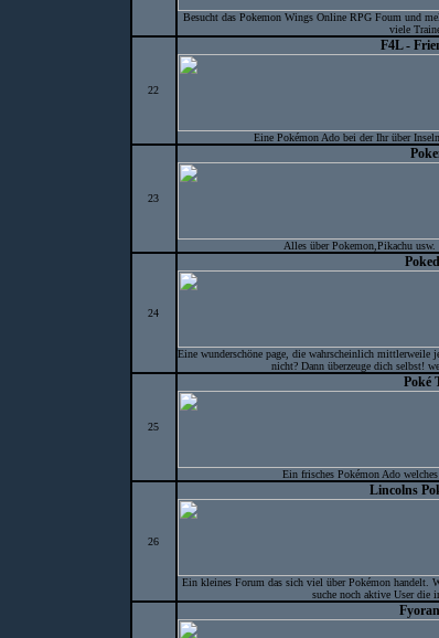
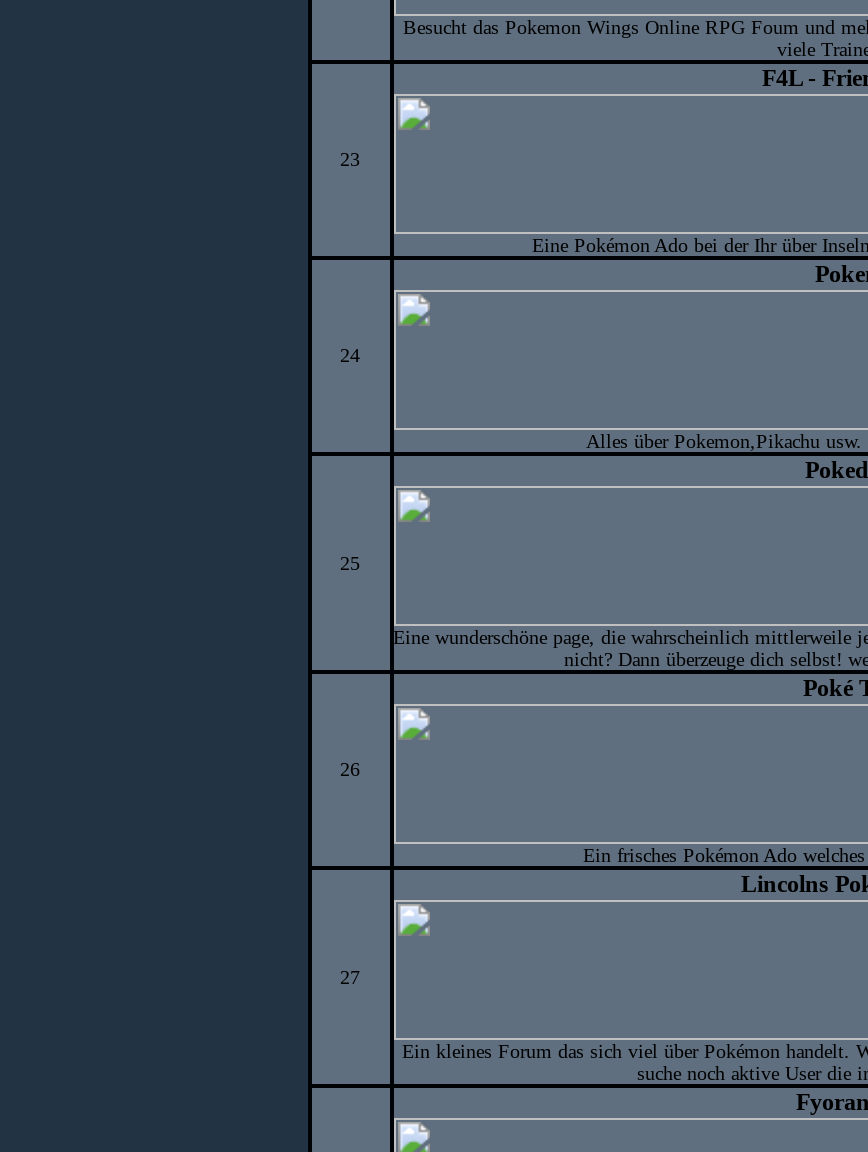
- 22
+ 23

- 23
+ 24

- 24
+ 25

- 25
+ 26

- 26
+ 27
